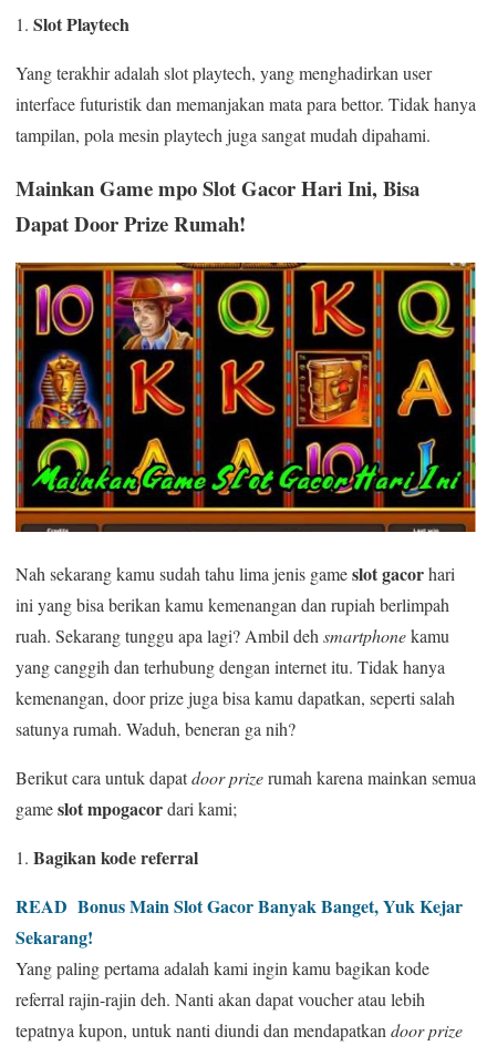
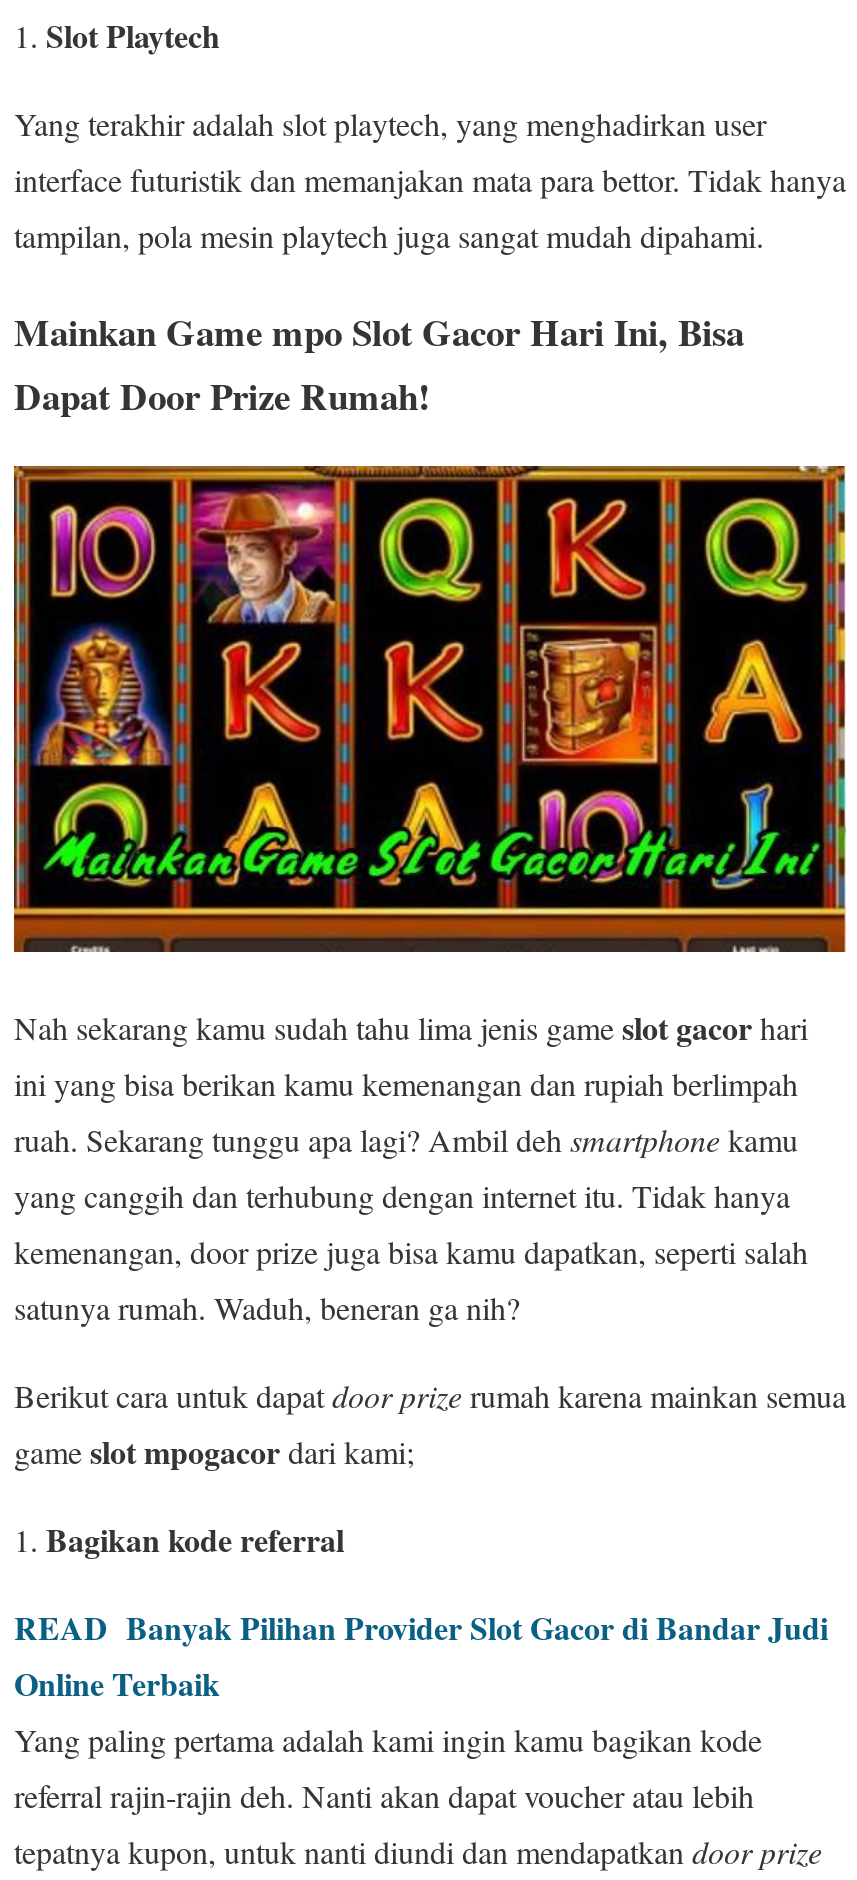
- READ Bonus Main Slot Gacor Banyak Banget, Yuk Kejar
- Sekarang!
+ READ Banyak Pilihan Provider Slot Gacor di Bandar Judi
+ Online Terbaik
